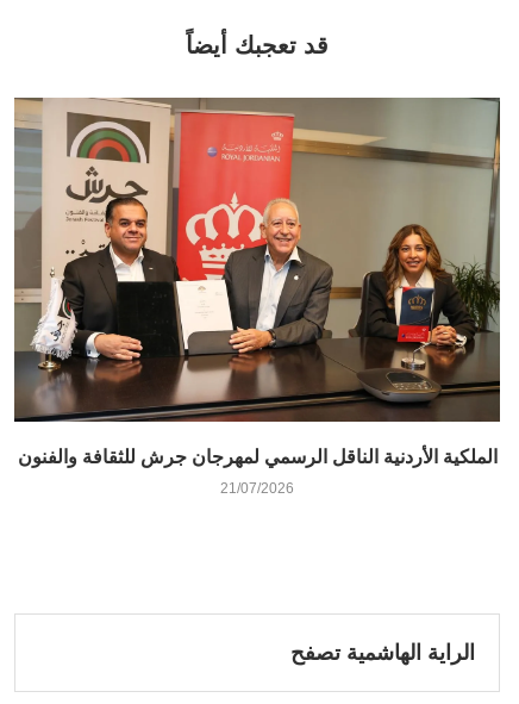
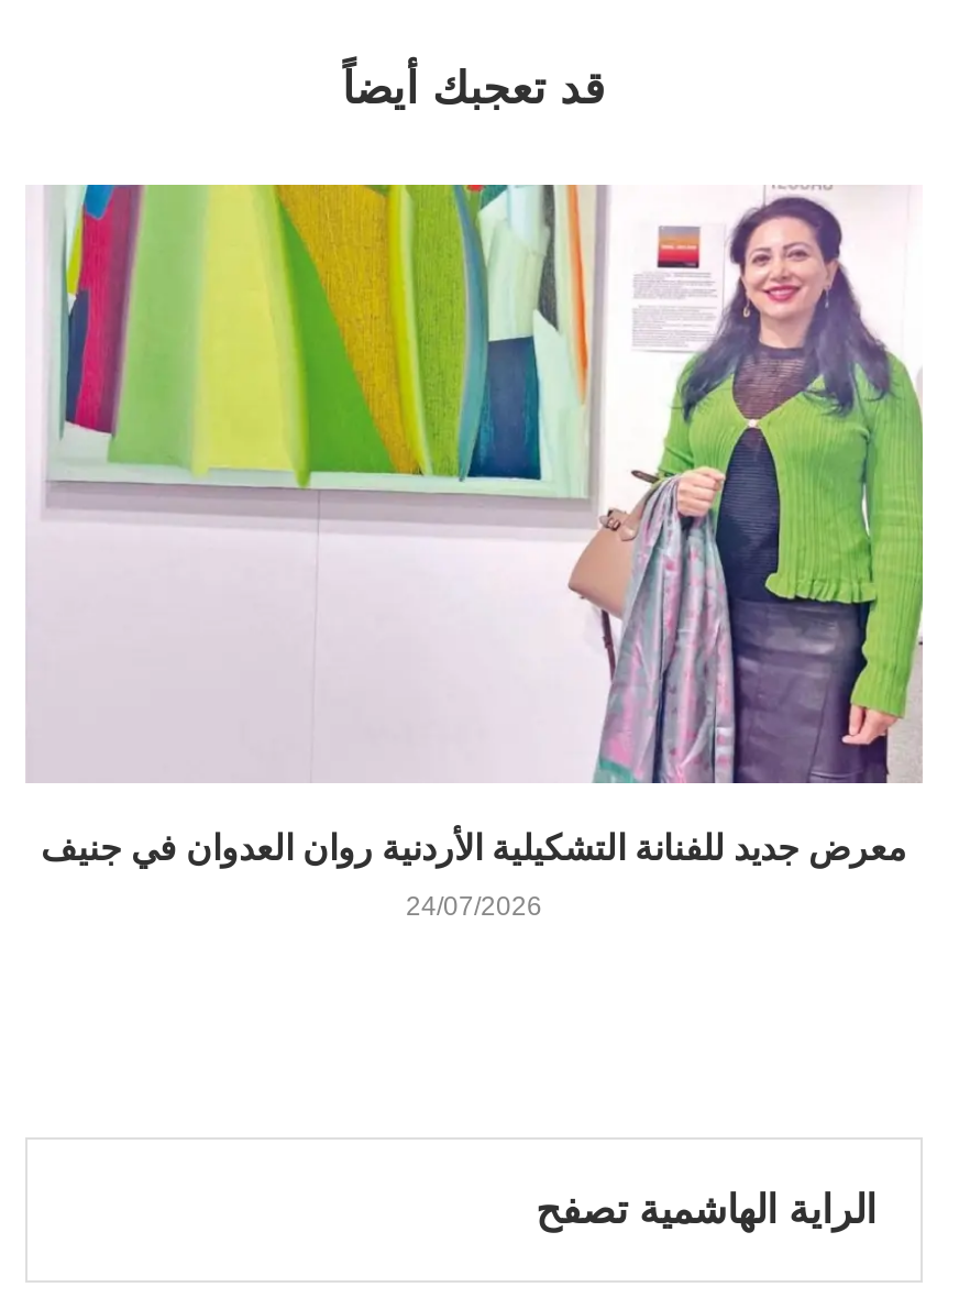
- [image]
- الملكية الأردنية الناقل الرسمي لمهرجان جرش للثقافة والفنون
+ [image]
+ معرض جديد للفنانة التشكيلية الأردنية روان العدوان في جنيف

- 21/07/2026
+ 24/07/2026
